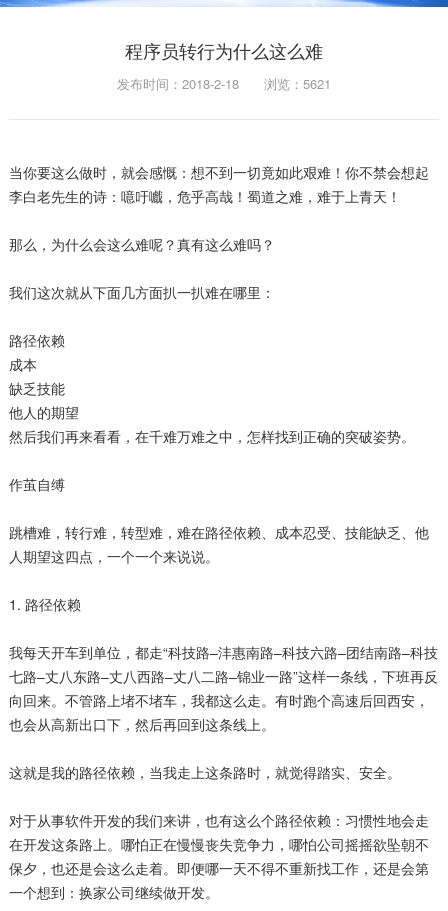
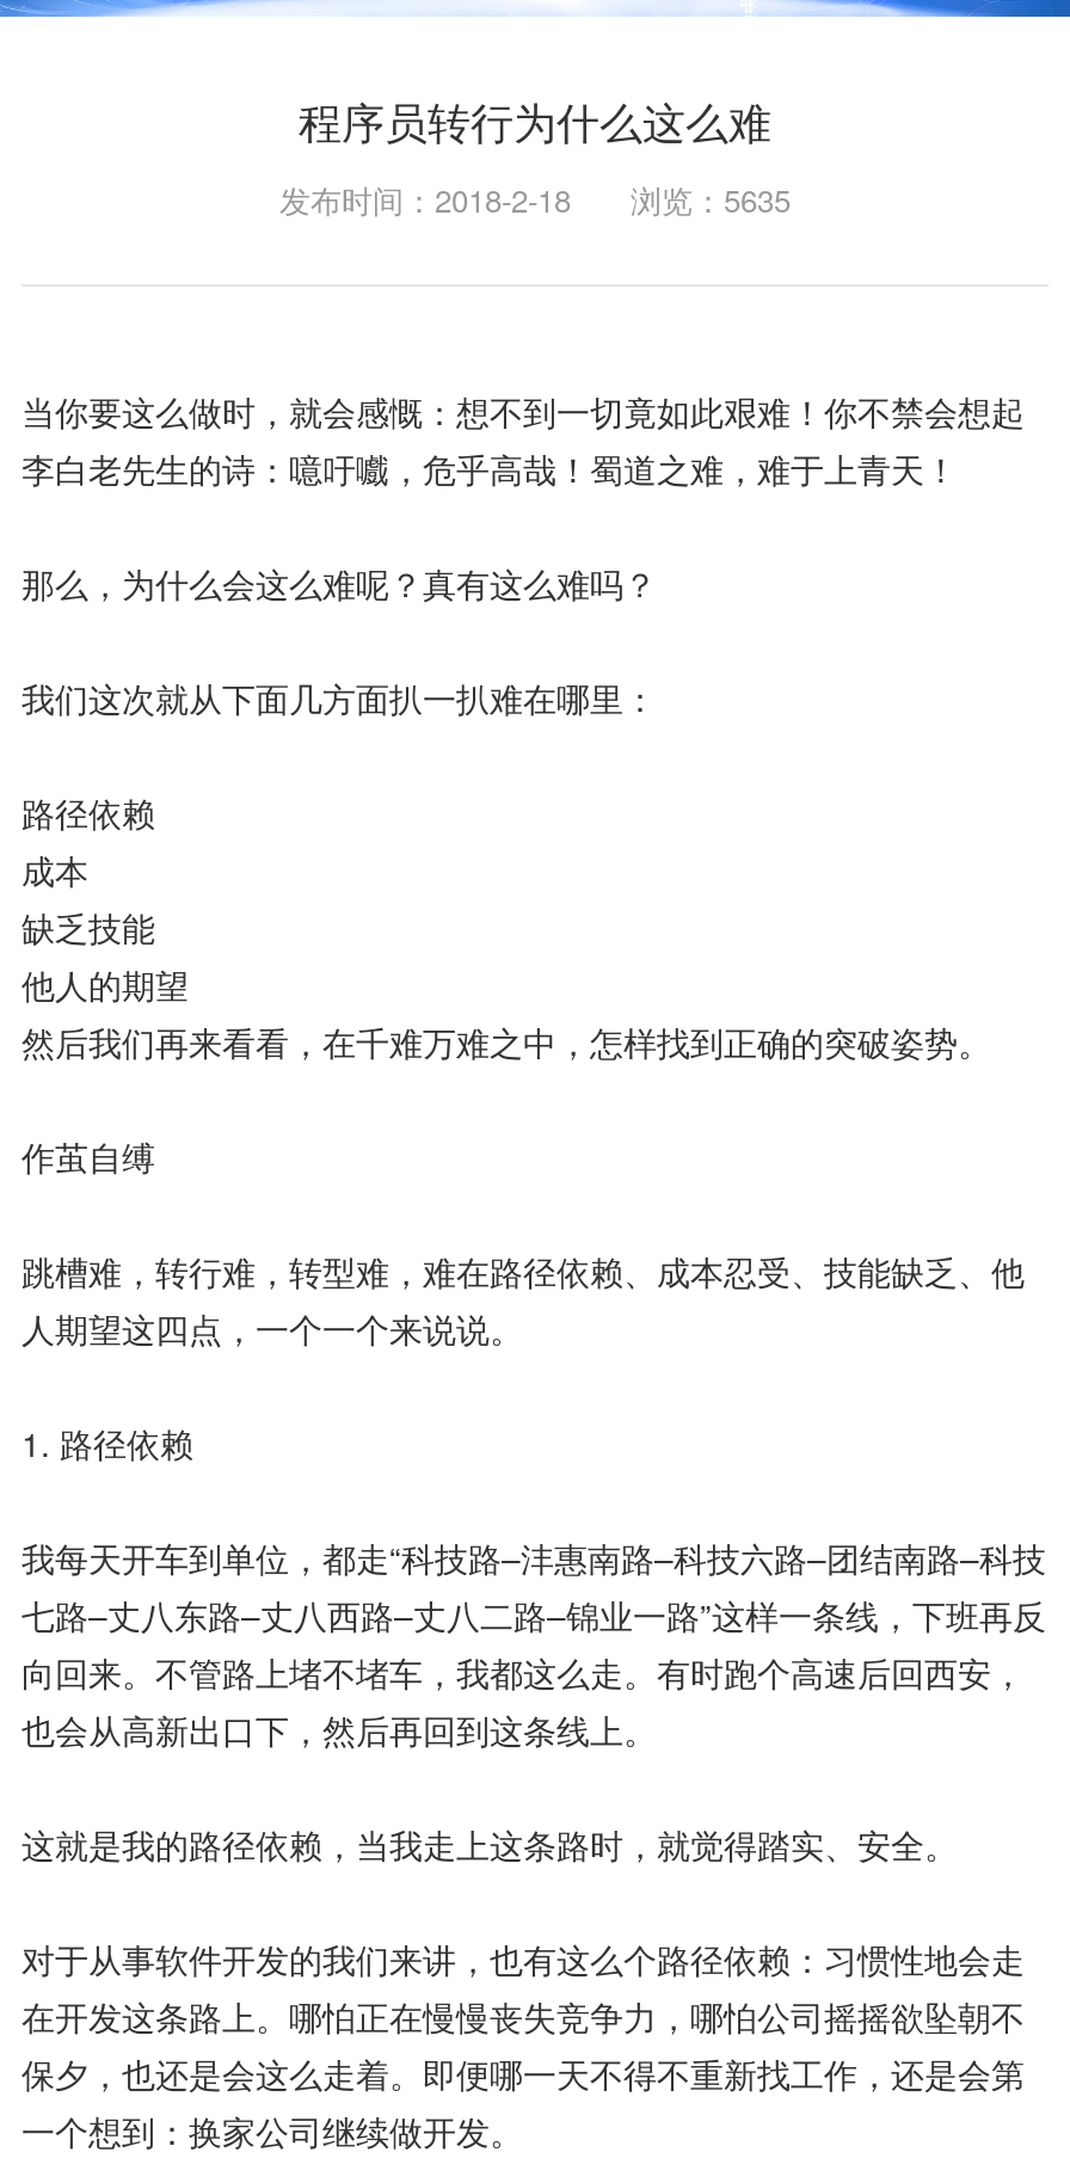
- 发布时间：2018-2-18 浏览：5621
+ 发布时间：2018-2-18 浏览：5635
